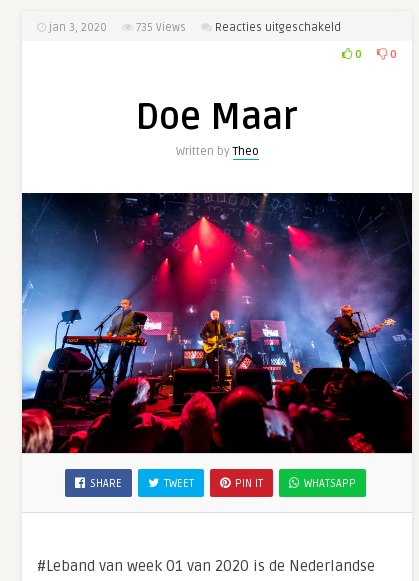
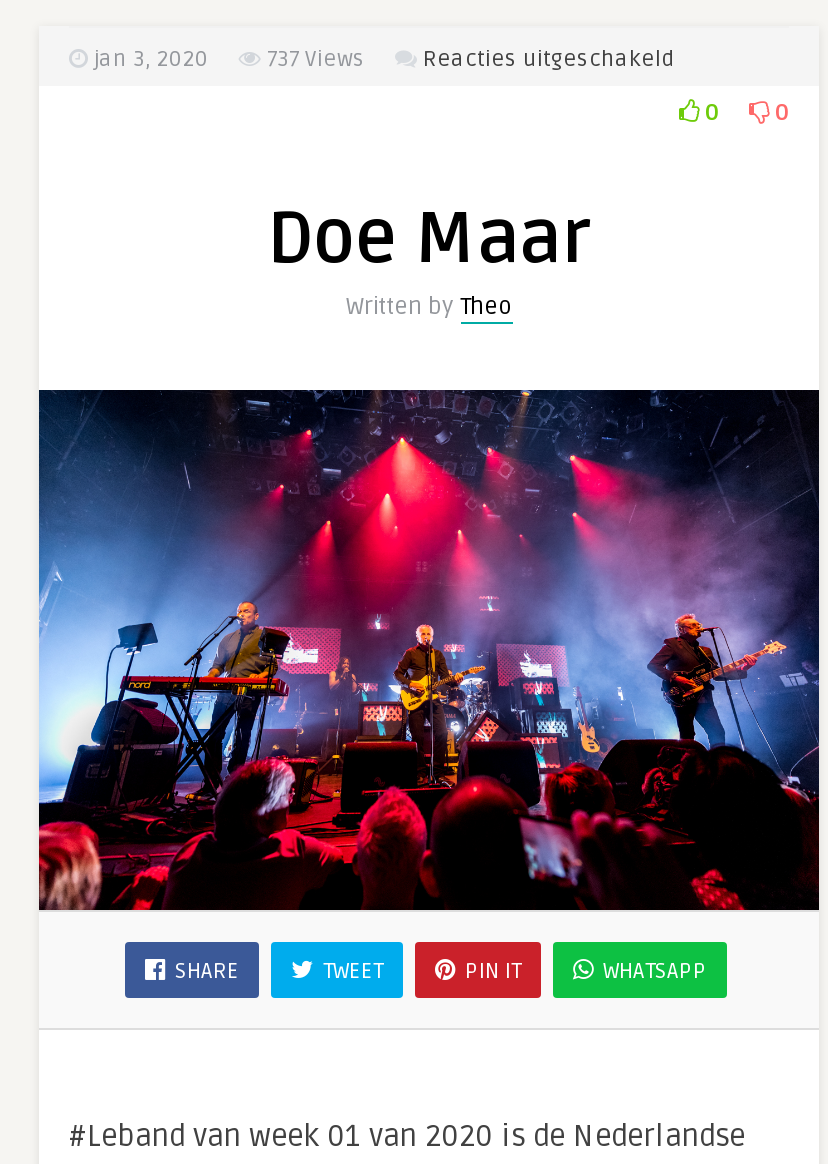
- jan 3, 2020 735 Views
+ jan 3, 2020 737 Views
